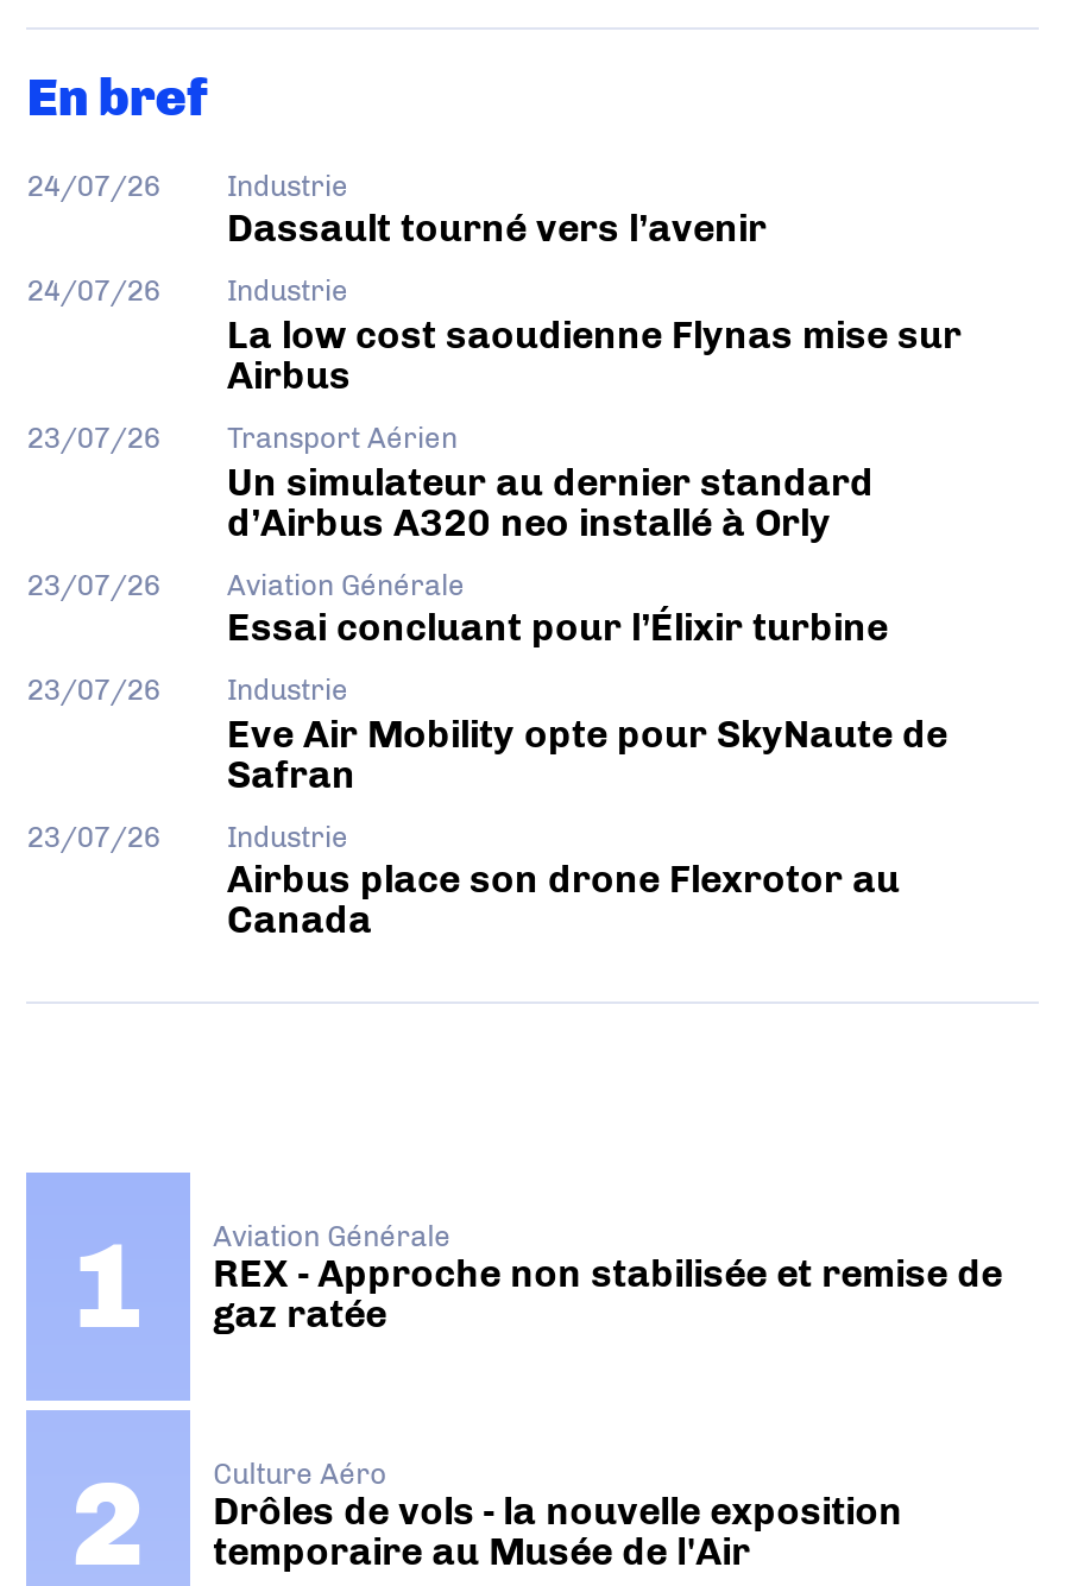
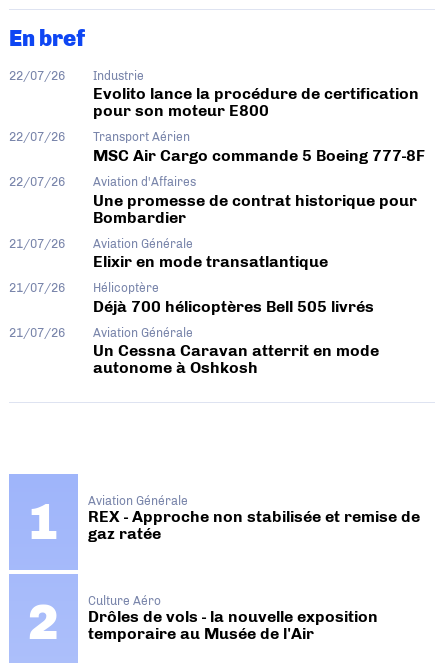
- 24/07/26
+ 22/07/26

- Dassault tourné vers l’avenir
- 24/07/26
- Industrie
- La low cost saoudienne Flynas mise sur
- Airbus
- 23/07/26
+ Evolito lance la procédure de certification
+ pour son moteur E800
+ 22/07/26

moved up: Transport Aérien

- Un simulateur au dernier standard
- d’Airbus A320 neo installé à Orly
- 23/07/26
+ MSC Air Cargo commande 5 Boeing 777-8F
+ 22/07/26
+ Aviation d'Affaires
+ Une promesse de contrat historique pour
+ Bombardier
+ 21/07/26

- Essai concluant pour l’Élixir turbine
+ Elixir en mode transatlantique

- 23/07/26
- Industrie
- Eve Air Mobility opte pour SkyNaute de
- Safran
+ 21/07/26
+ Hélicoptère
+ Déjà 700 hélicoptères Bell 505 livrés

- 23/07/26
- Industrie
- Airbus place son drone Flexrotor au
- Canada
+ 21/07/26
+ Aviation Générale
+ Un Cessna Caravan atterrit en mode
+ autonome à Oshkosh
